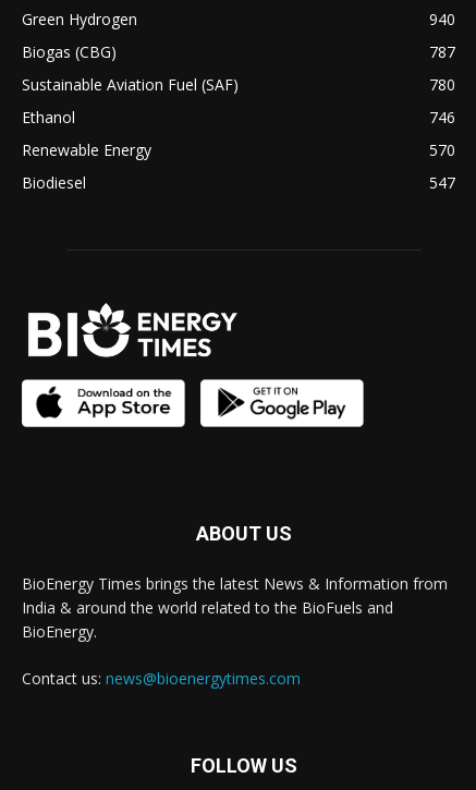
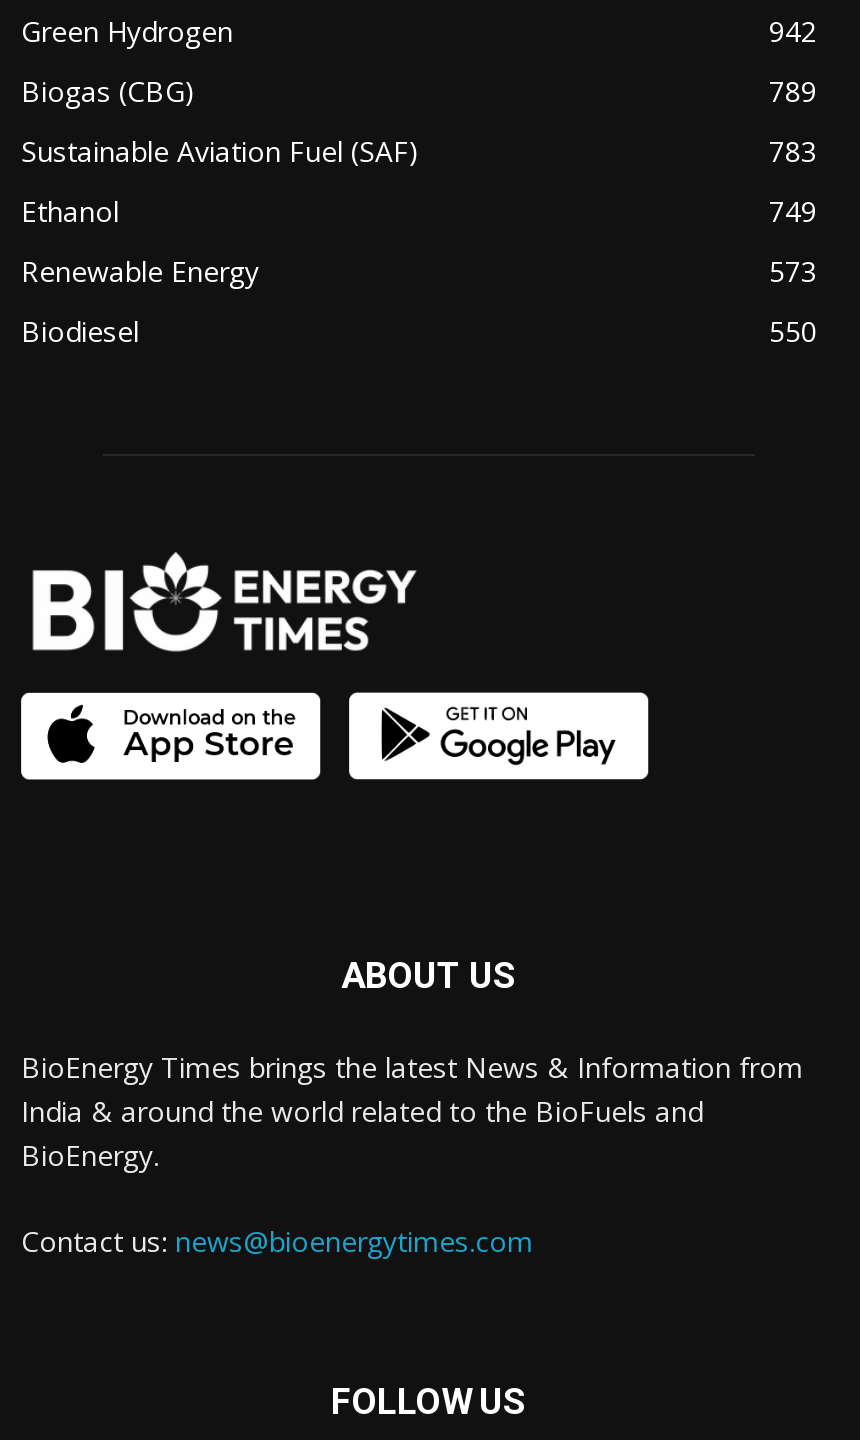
- 940
+ 942

- 787
+ 789

- 780
+ 783

- 746
+ 749

- 570
+ 573

- 547
+ 550
